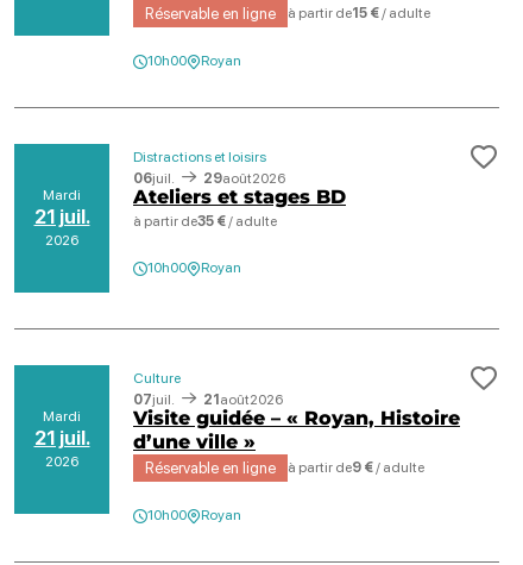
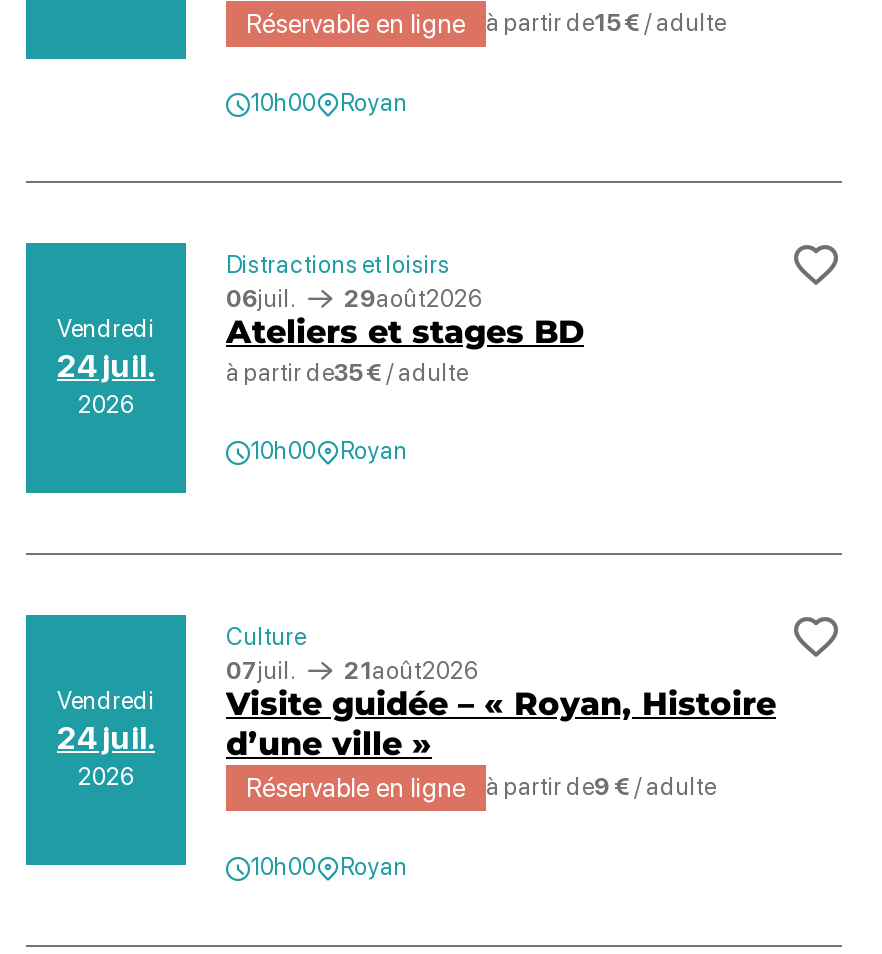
- Mardi
- 21 juil.
+ Vendredi
+ 24 juil.

- Mardi
- 21 juil.
+ Vendredi
+ 24 juil.
